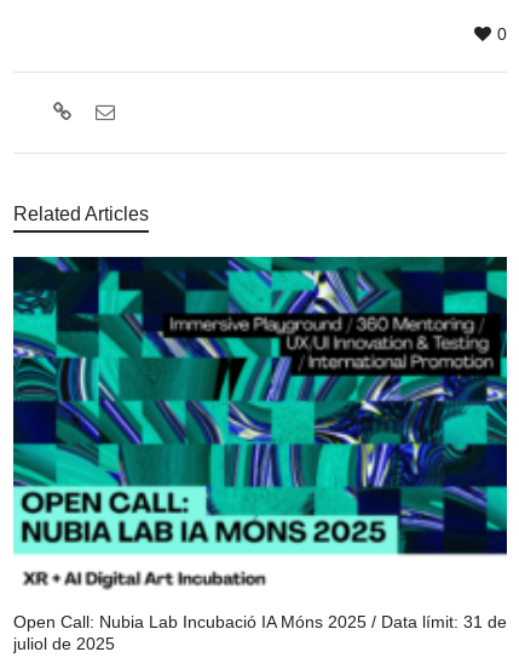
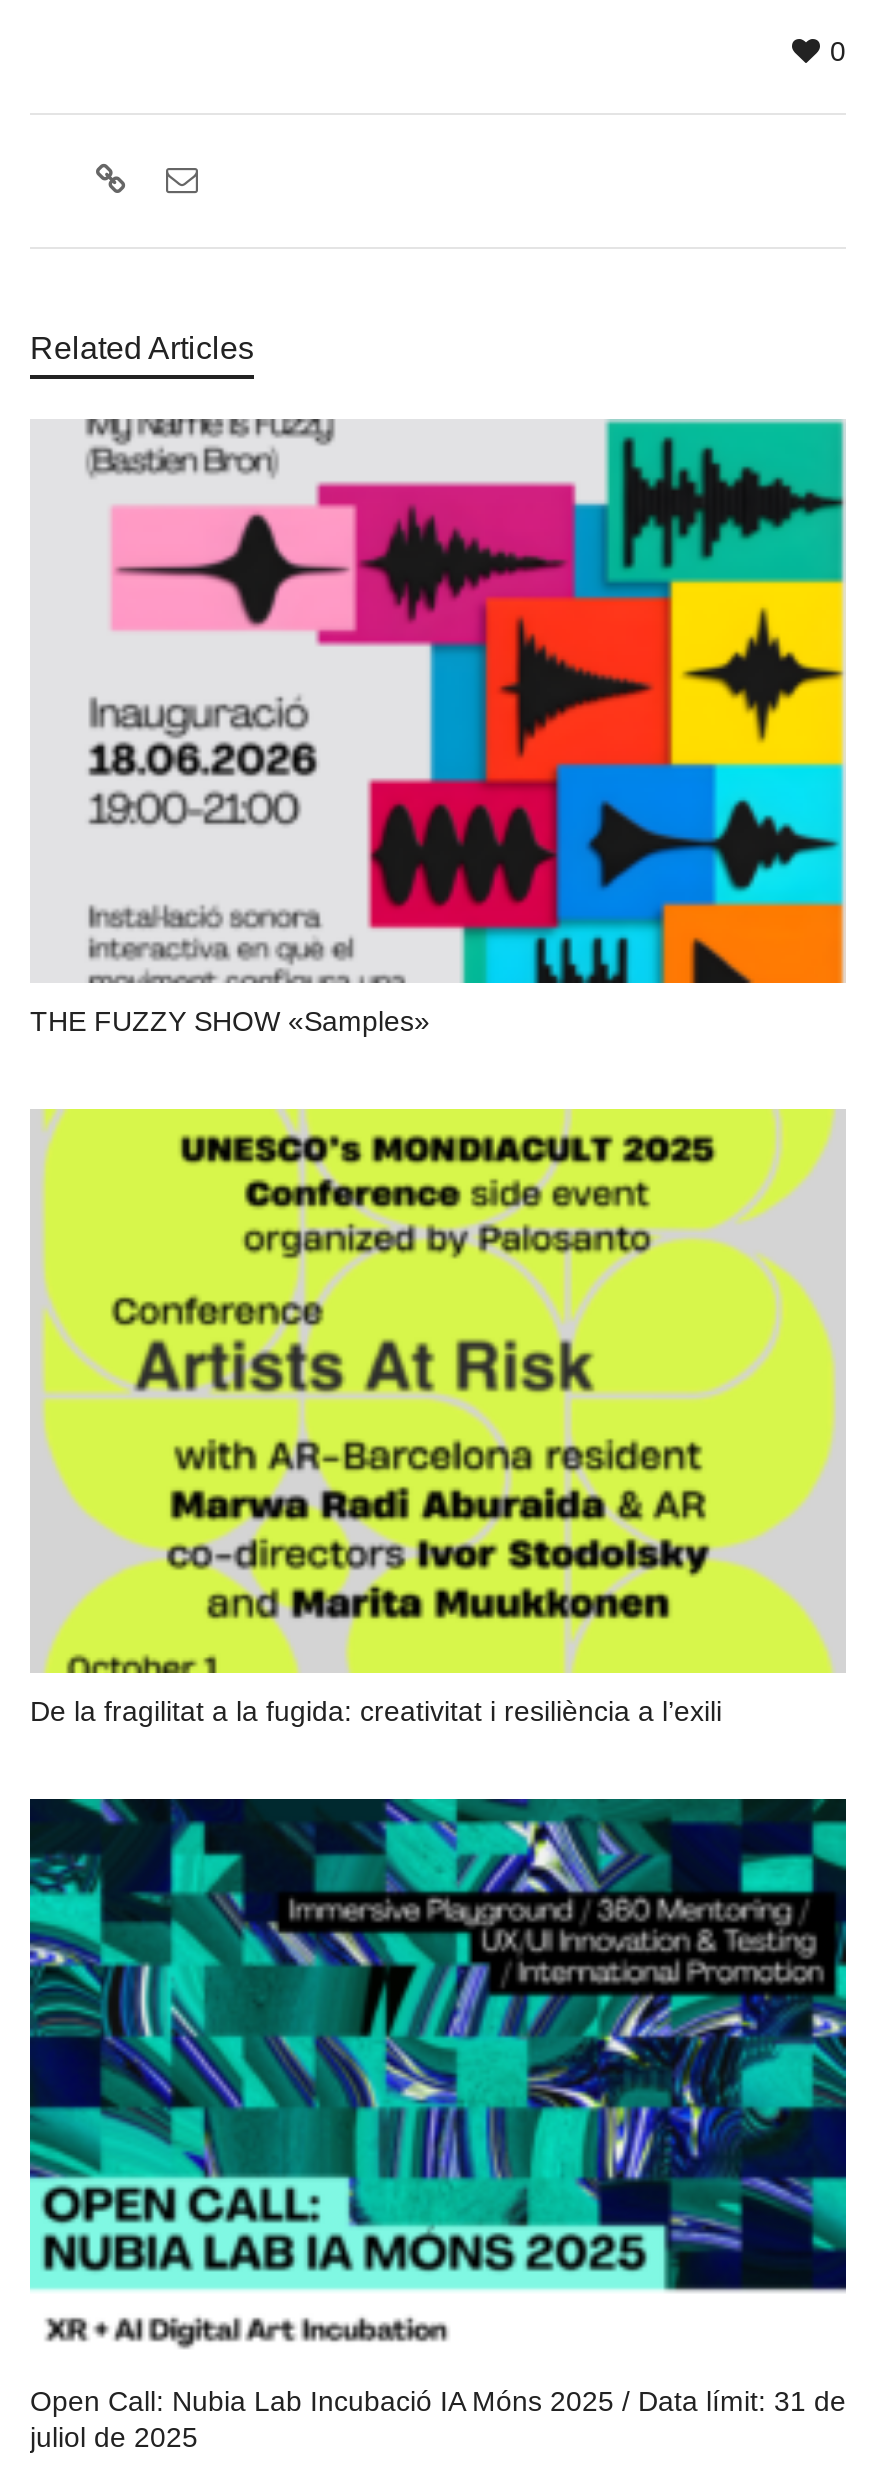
+ [image]
+ THE FUZZY SHOW «Samples»

+ [image]
+ De la fragilitat a la fugida: creativitat i resiliència a l’exili
